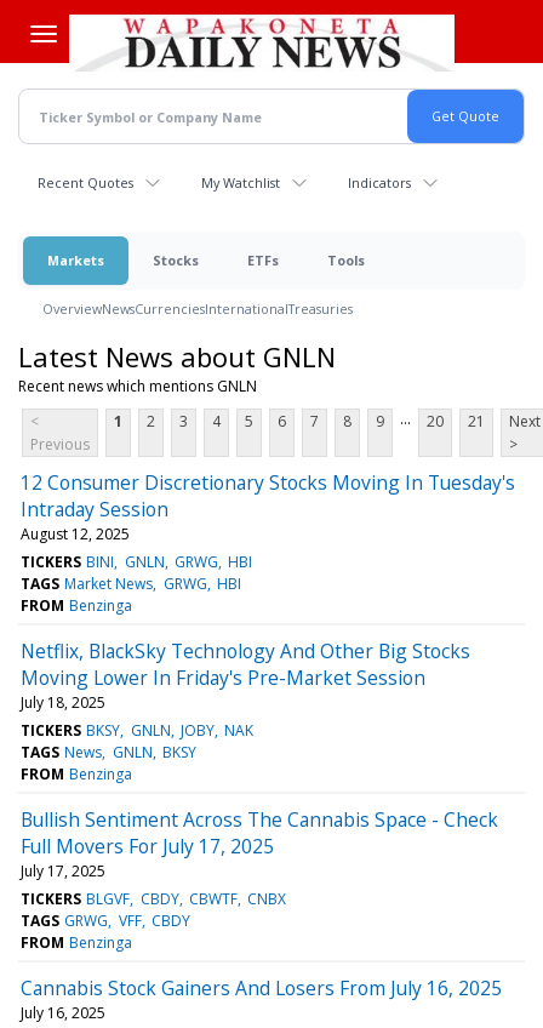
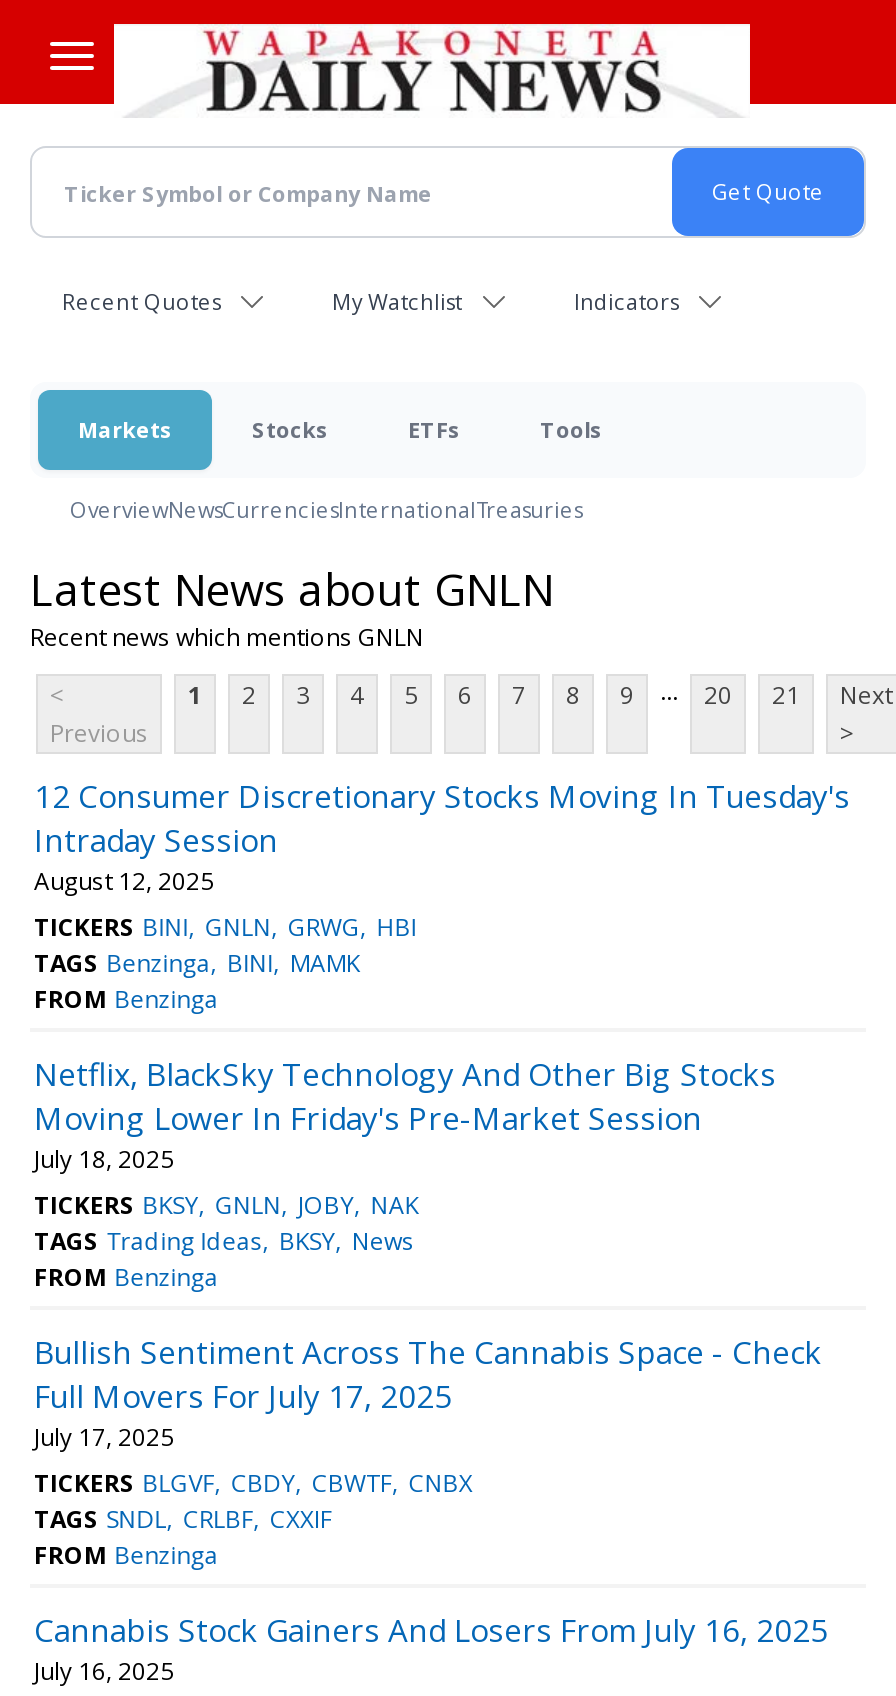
- TAGS Market News GRWG HBI
+ TAGS Benzinga BINI MAMK

- TAGS News GNLN BKSY
+ TAGS Trading Ideas BKSY News

- TAGS GRWG VFF CBDY
+ TAGS SNDL CRLBF CXXIF
